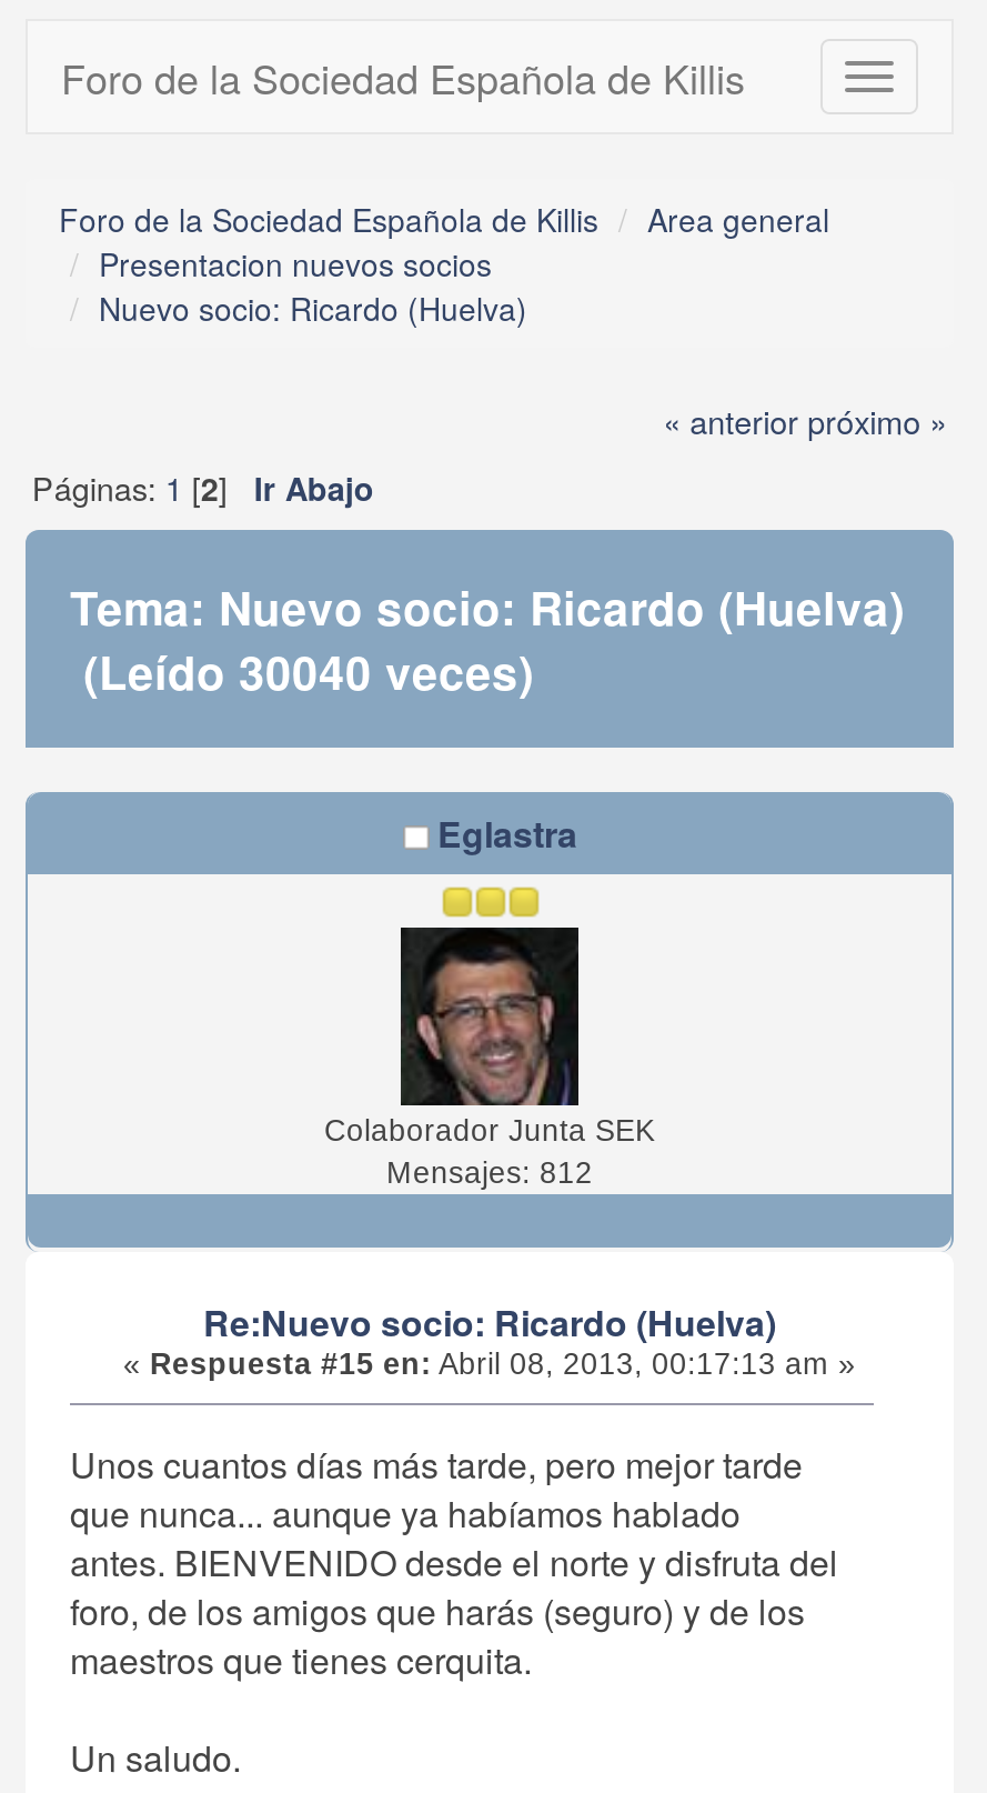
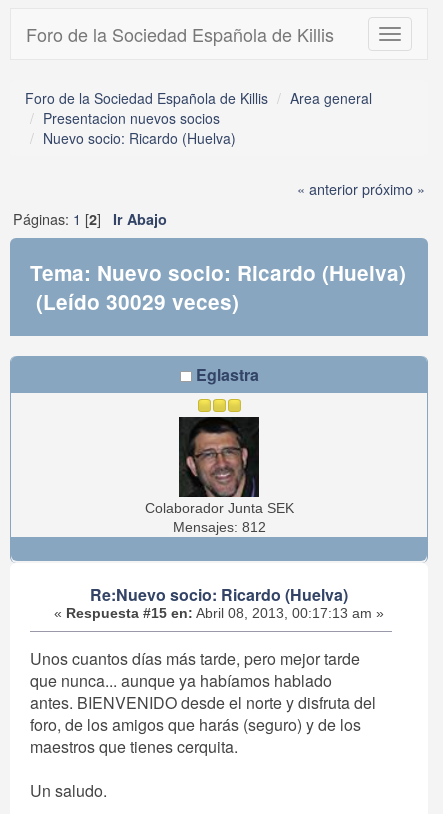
- (Leído 30040 veces)
+ (Leído 30029 veces)
